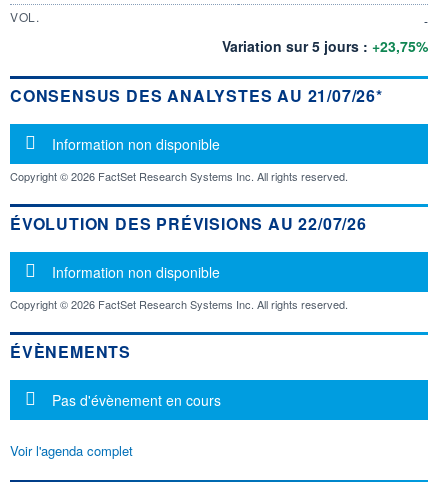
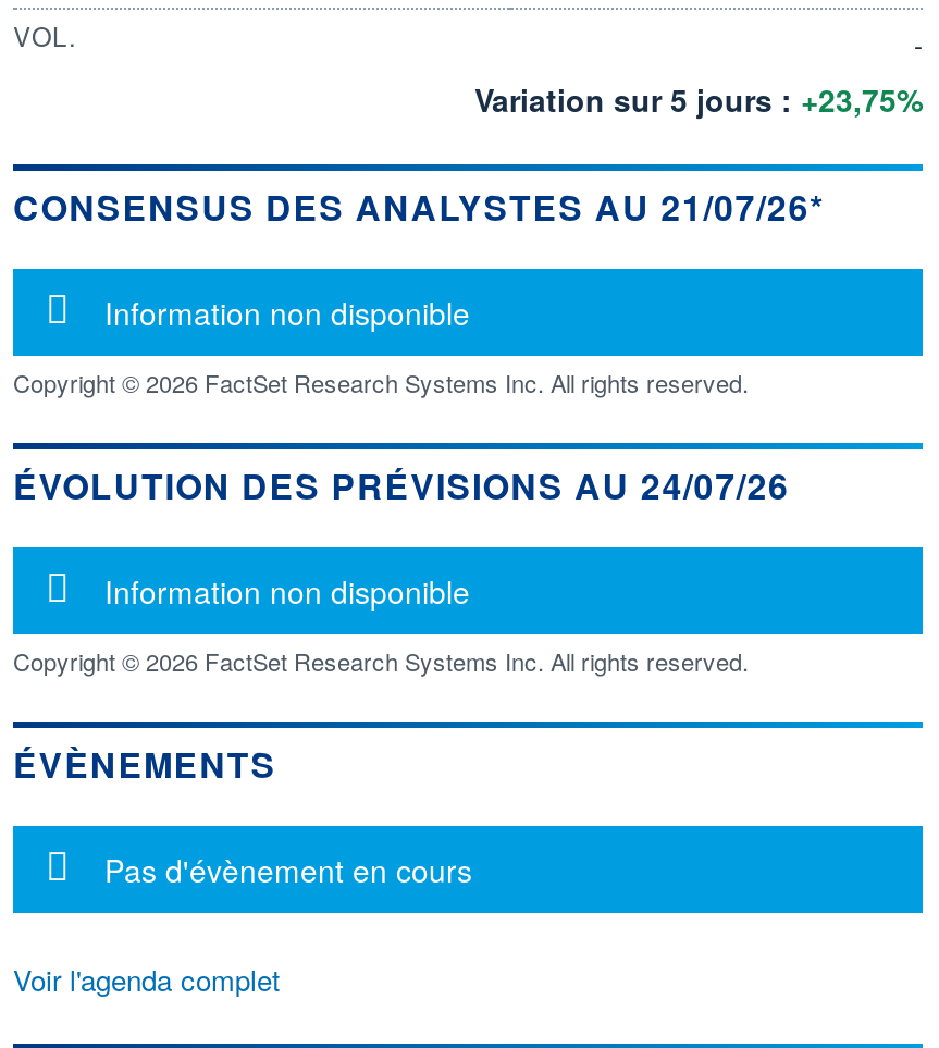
- ÉVOLUTION DES PRÉVISIONS AU 22/07/26
+ ÉVOLUTION DES PRÉVISIONS AU 24/07/26
